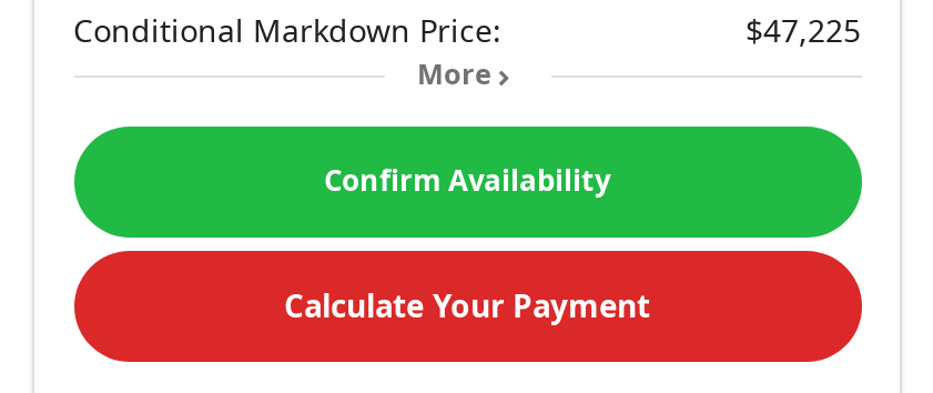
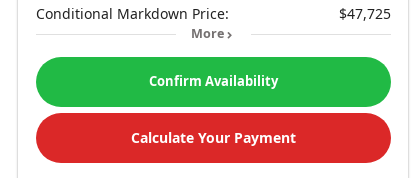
- $47,225
+ $47,725
